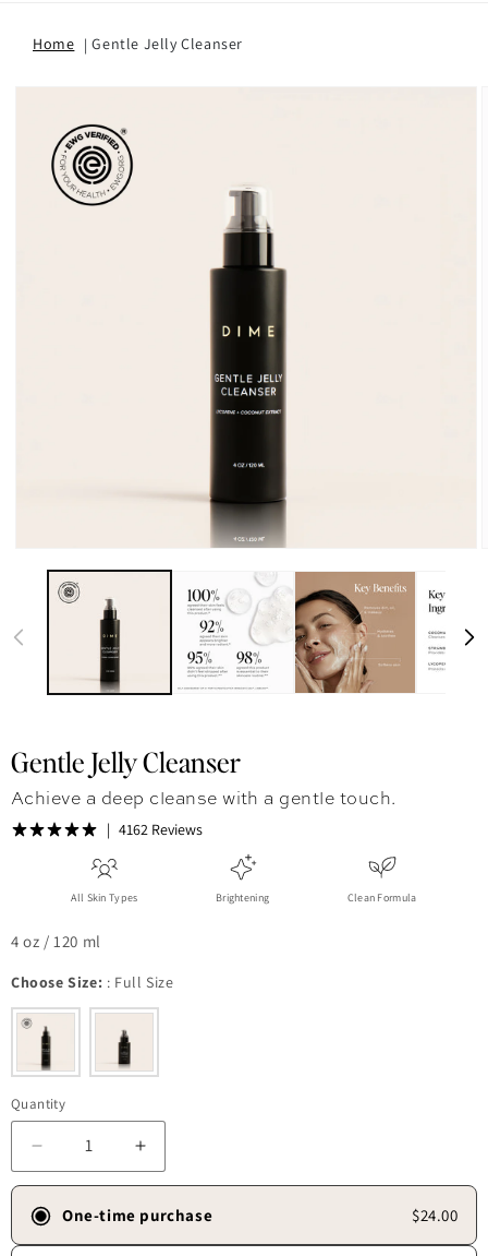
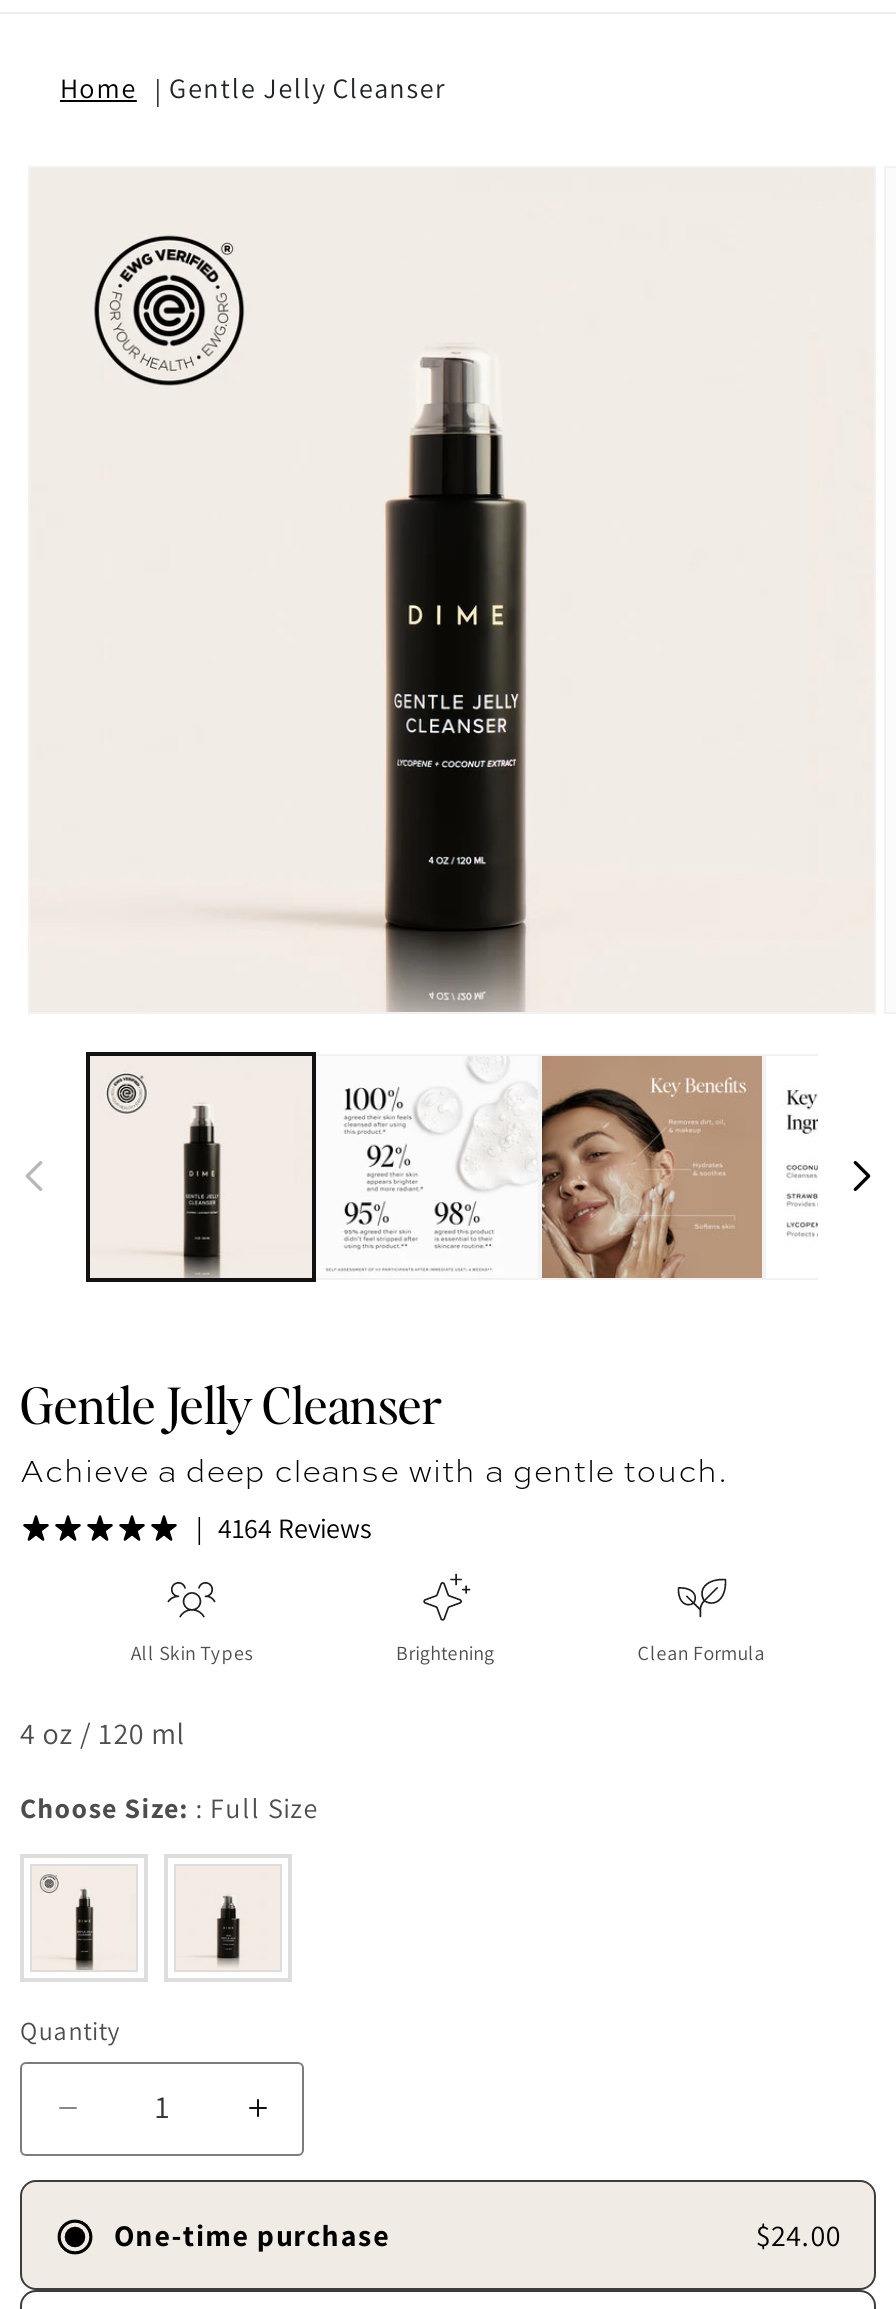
- 4162 Reviews
+ 4164 Reviews
